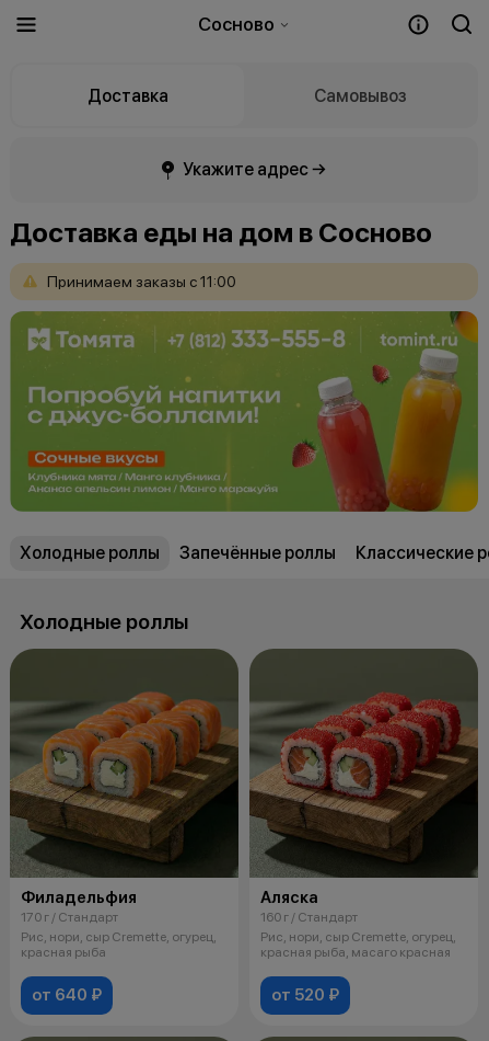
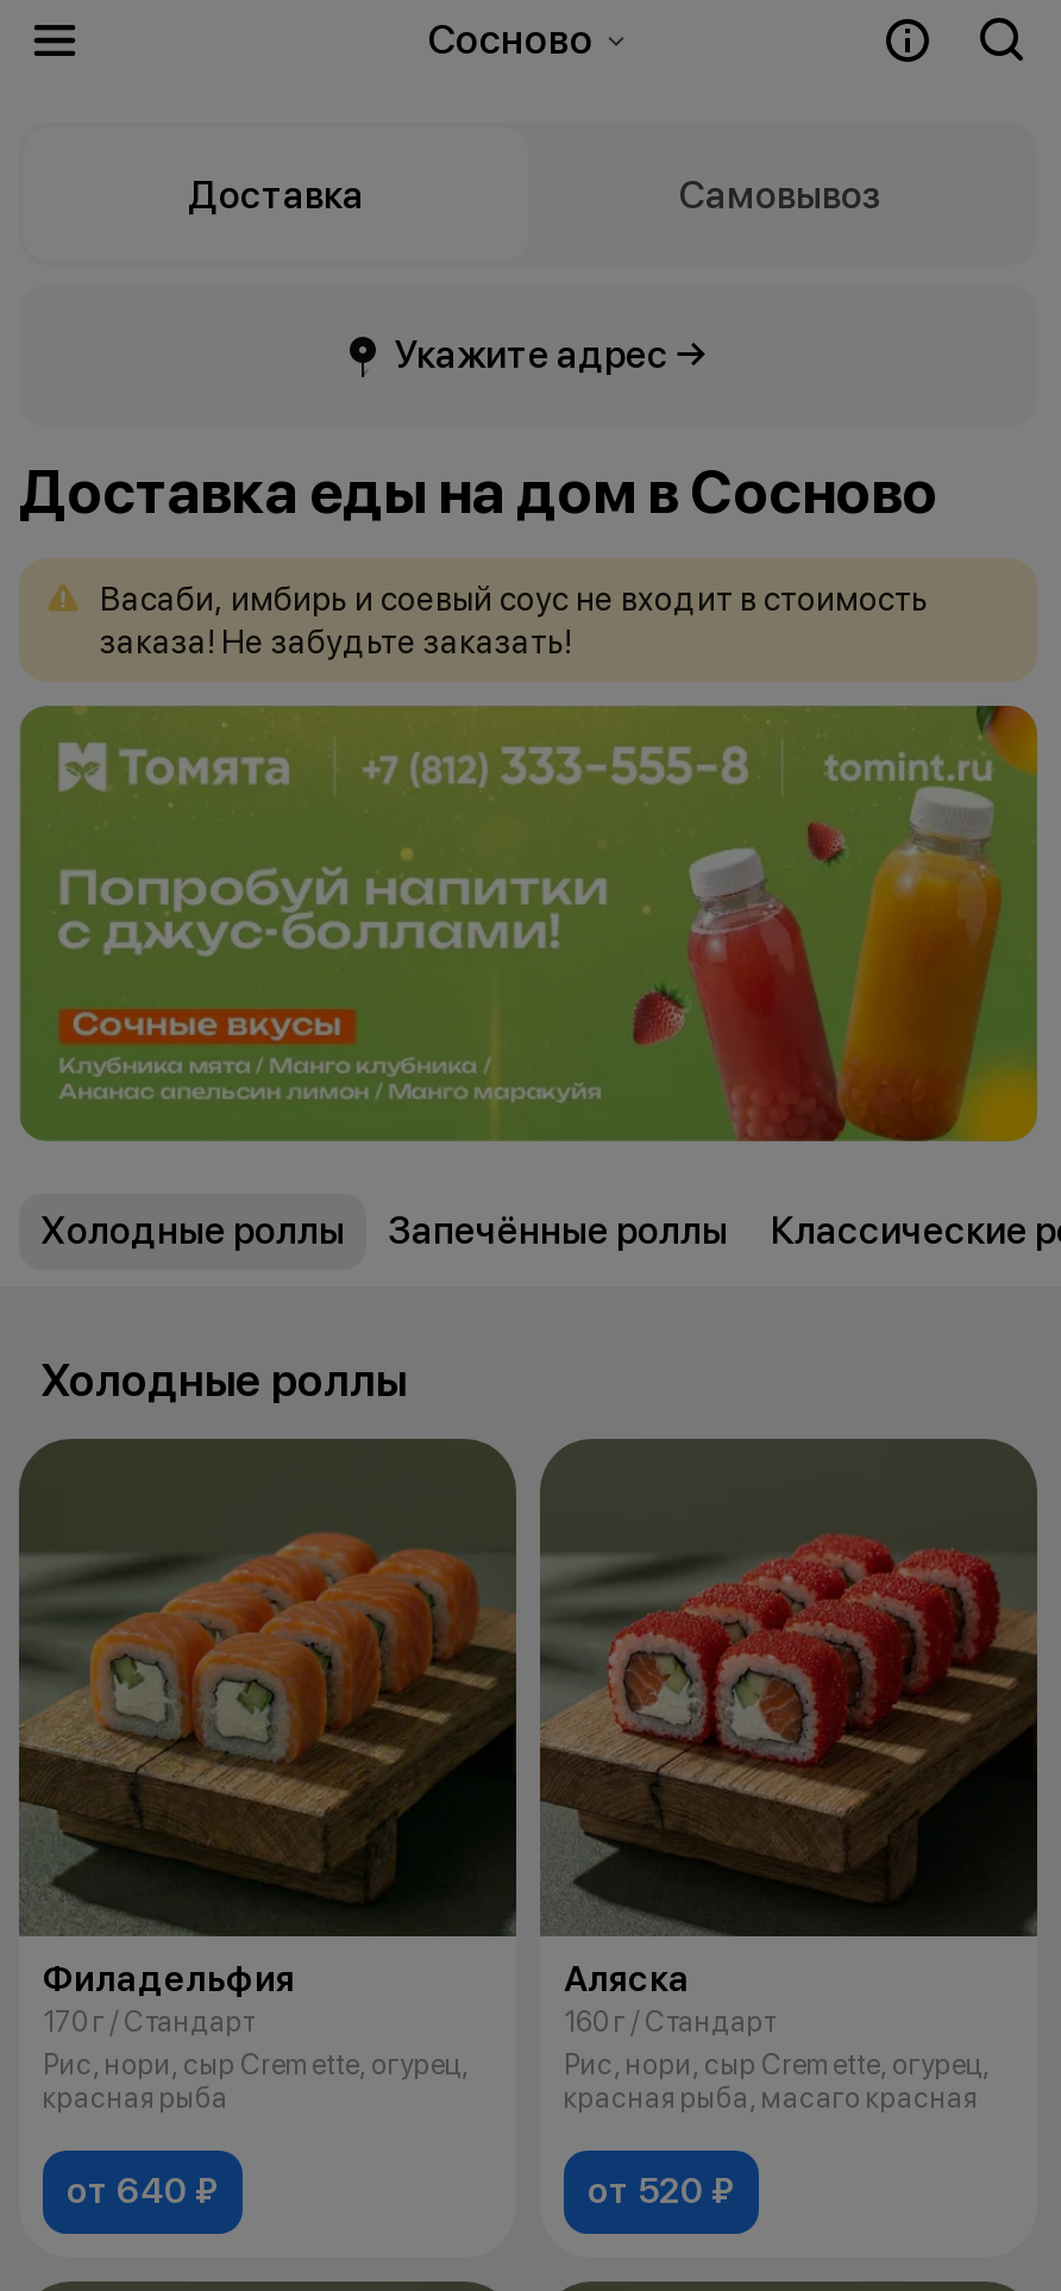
- Принимаем заказы с 11:00
+ Васаби, имбирь и соевый соус не входит в стоимость
+ заказа! Не забудьте заказать!
